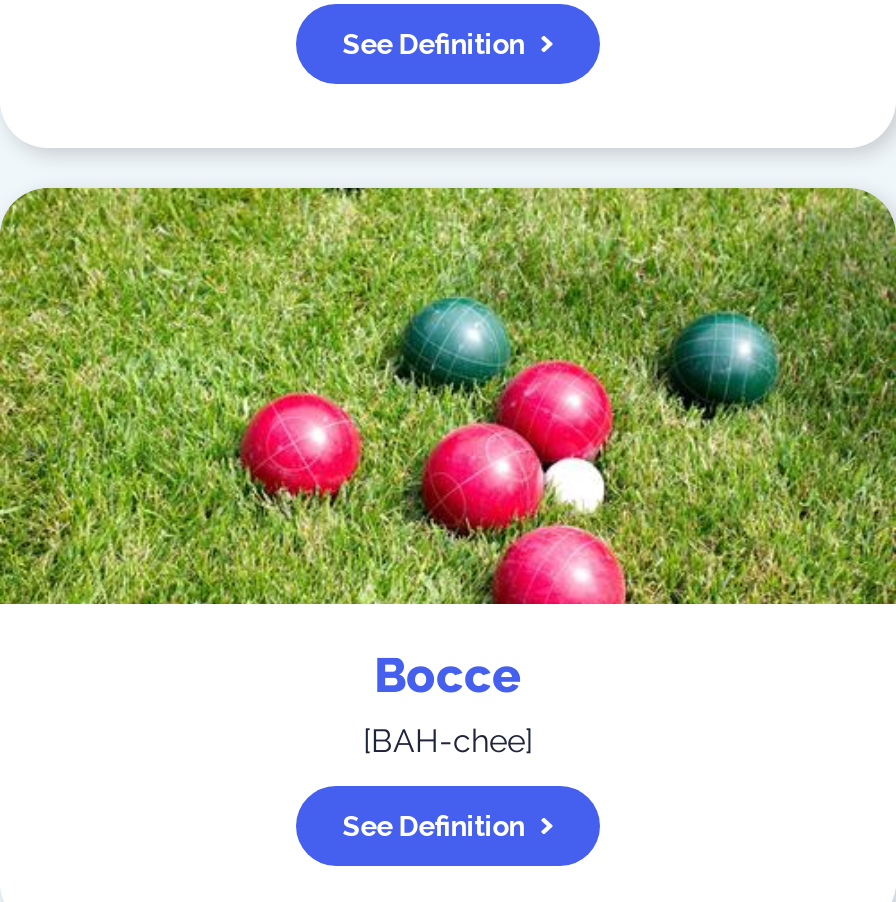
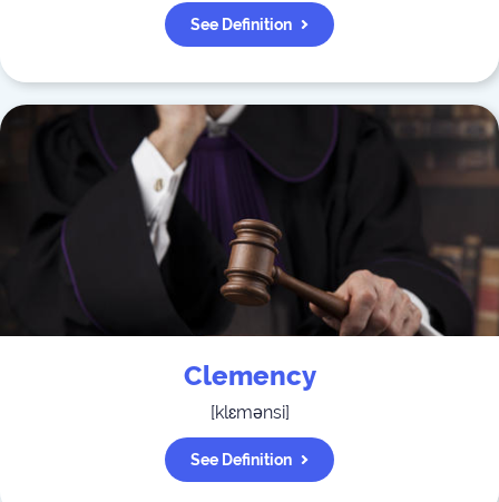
- [image]
- Bocce
- [BAH-chee]
+ [image]
+ Clemency
+ [klɛmənsi]
